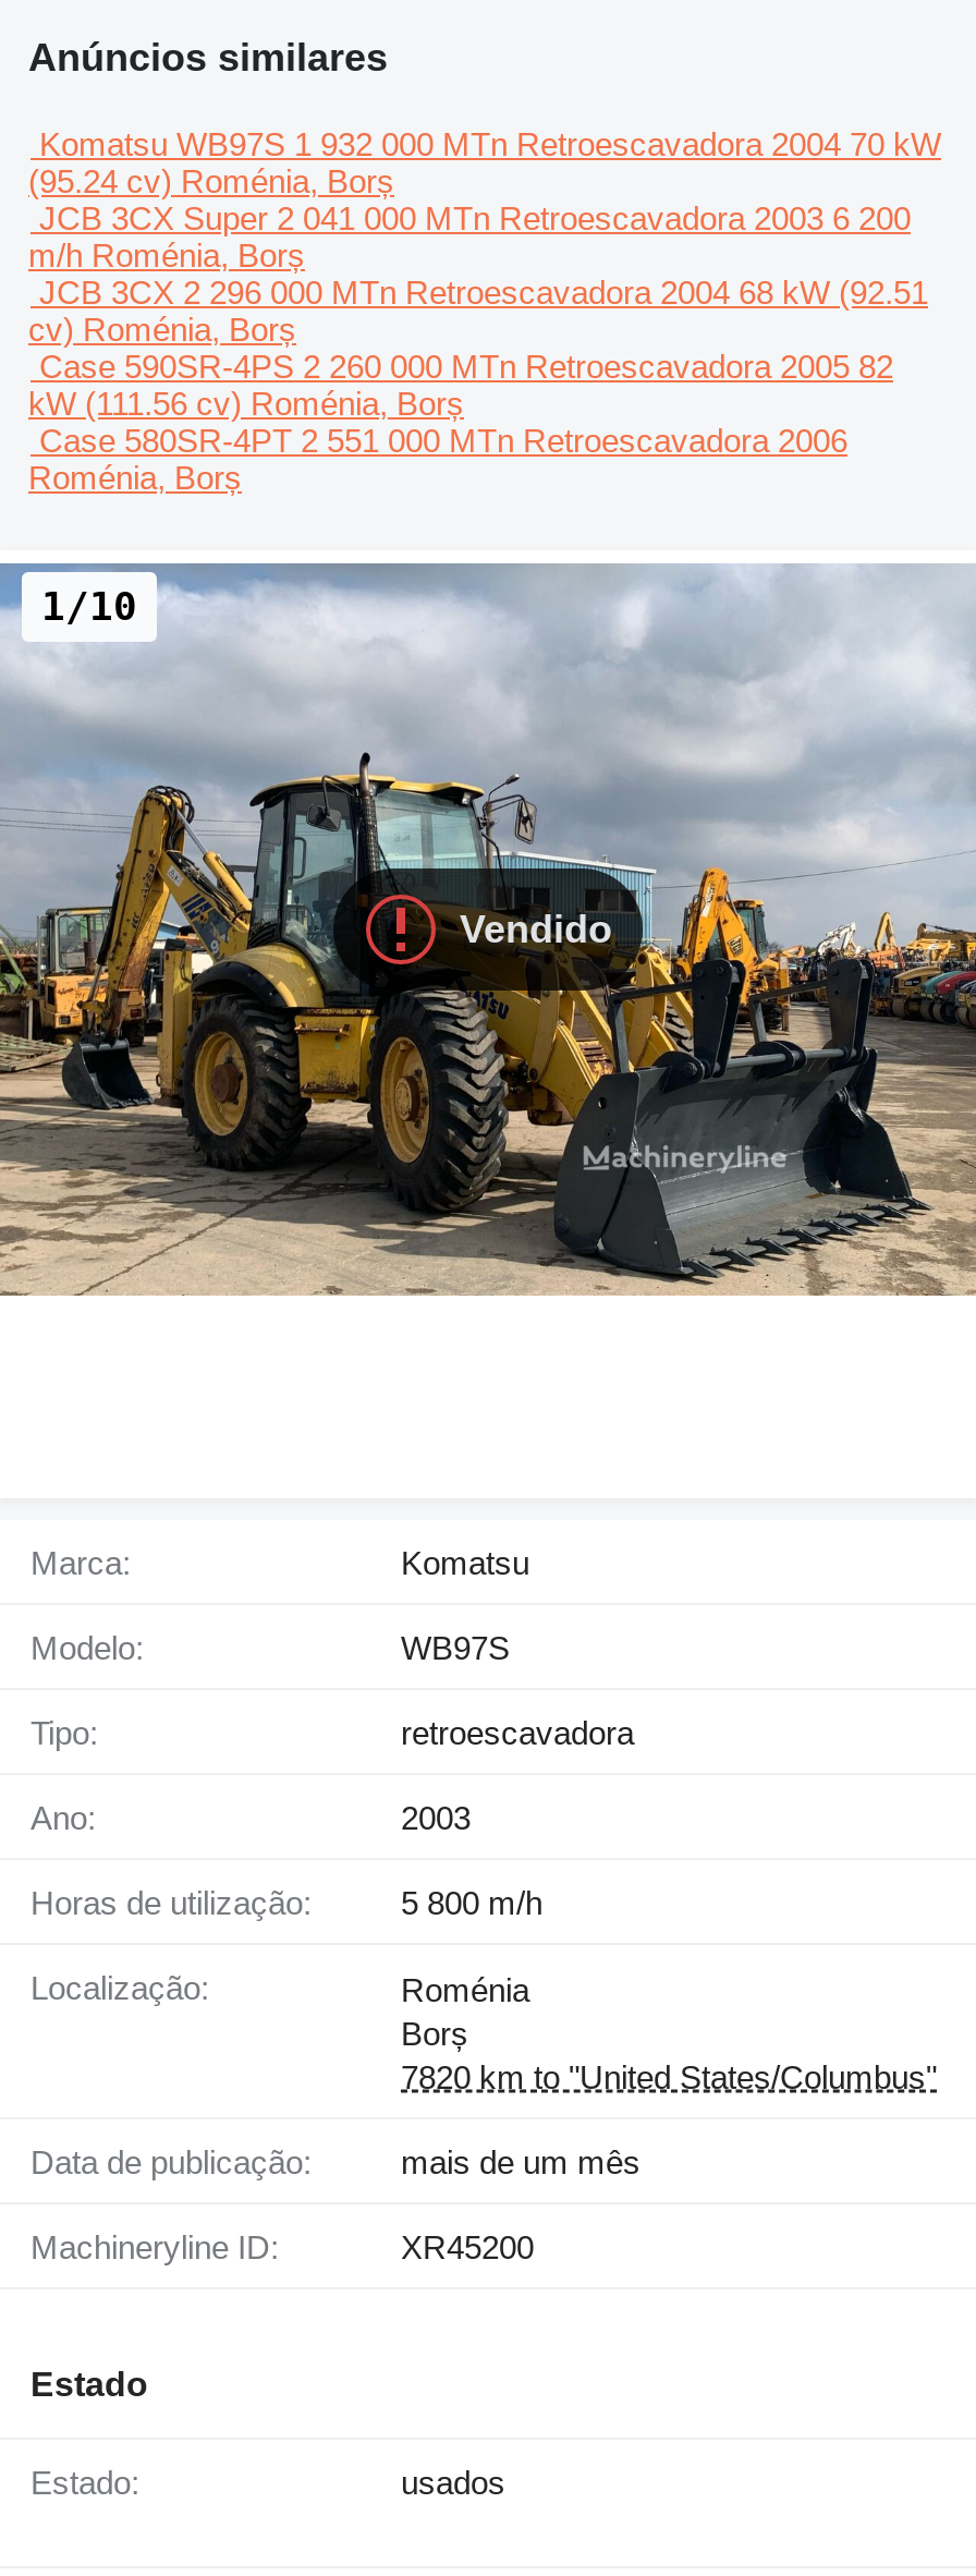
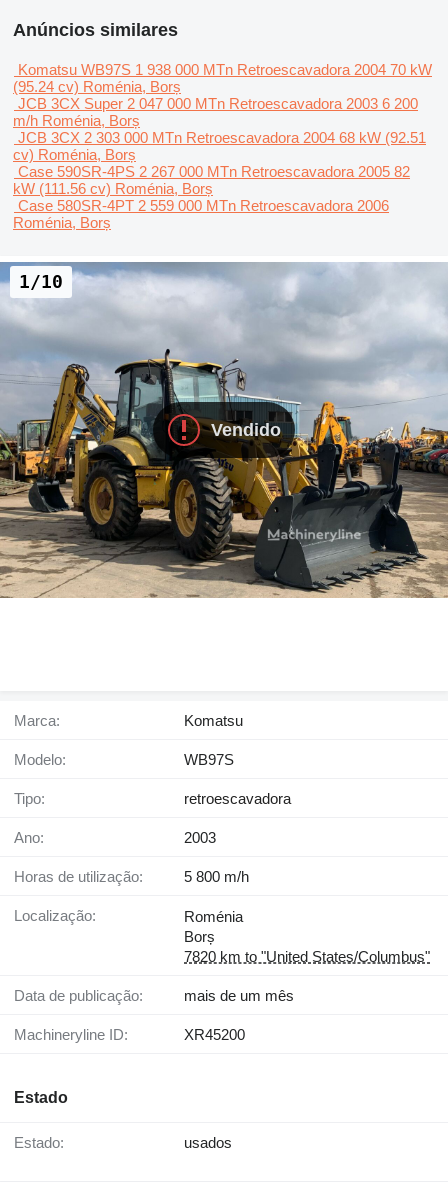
- Komatsu WB97S 1 932 000 MTn Retroescavadora 2004 70 kW
+ Komatsu WB97S 1 938 000 MTn Retroescavadora 2004 70 kW

- JCB 3CX Super 2 041 000 MTn Retroescavadora 2003 6 200
+ JCB 3CX Super 2 047 000 MTn Retroescavadora 2003 6 200

- JCB 3CX 2 296 000 MTn Retroescavadora 2004 68 kW (92.51
+ JCB 3CX 2 303 000 MTn Retroescavadora 2004 68 kW (92.51

- Case 590SR-4PS 2 260 000 MTn Retroescavadora 2005 82
+ Case 590SR-4PS 2 267 000 MTn Retroescavadora 2005 82

- Case 580SR-4PT 2 551 000 MTn Retroescavadora 2006
+ Case 580SR-4PT 2 559 000 MTn Retroescavadora 2006
